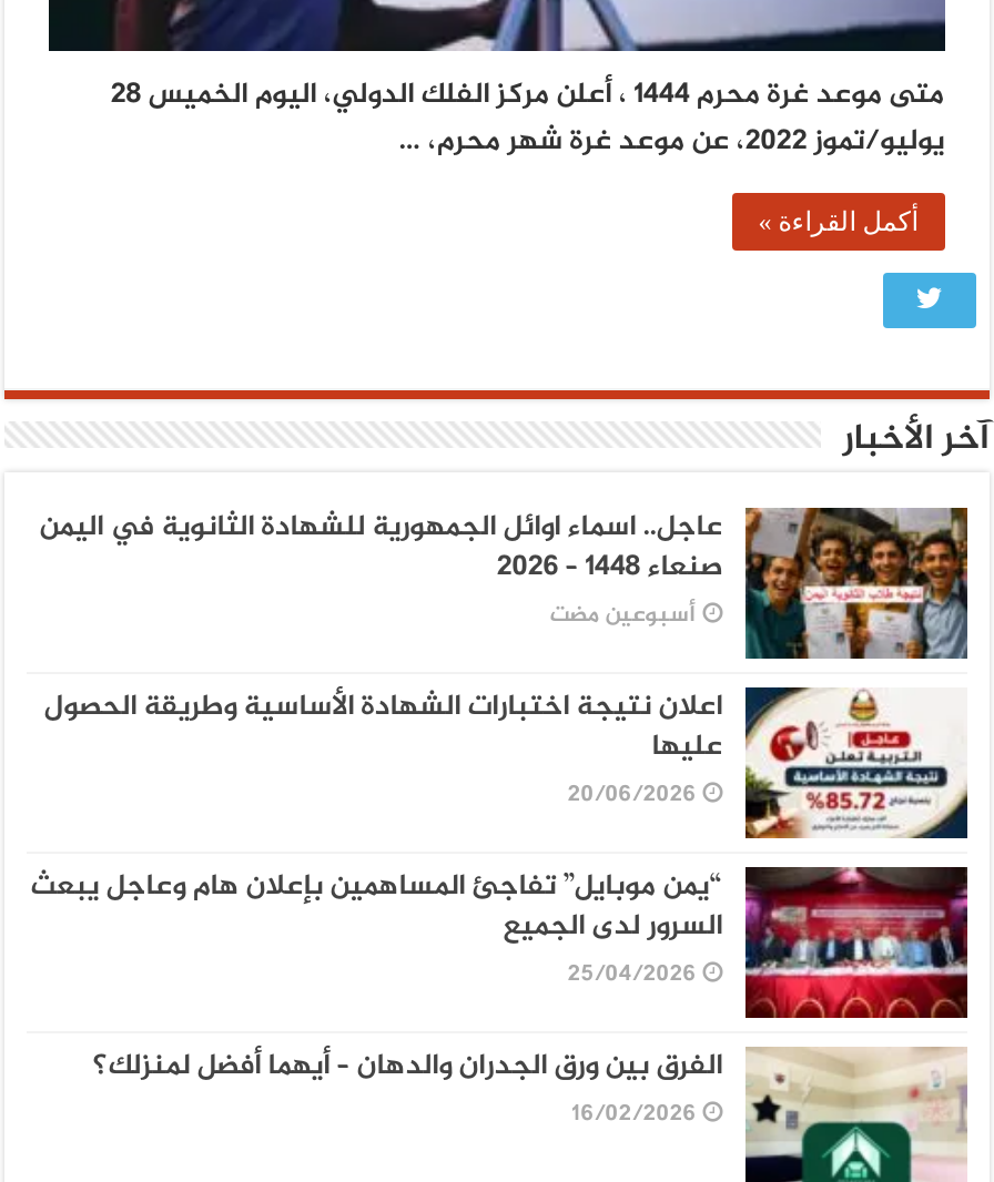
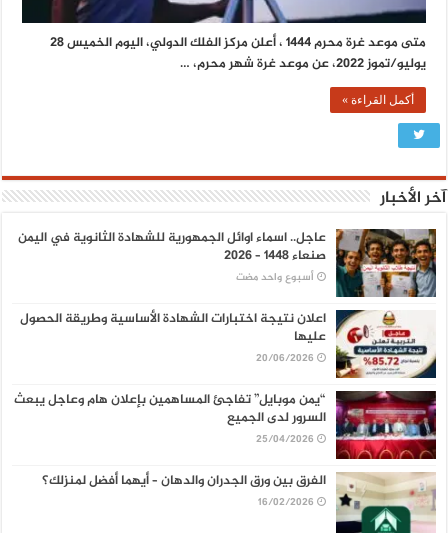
- أسبوعين مضت
+ أسبوع واحد مضت
